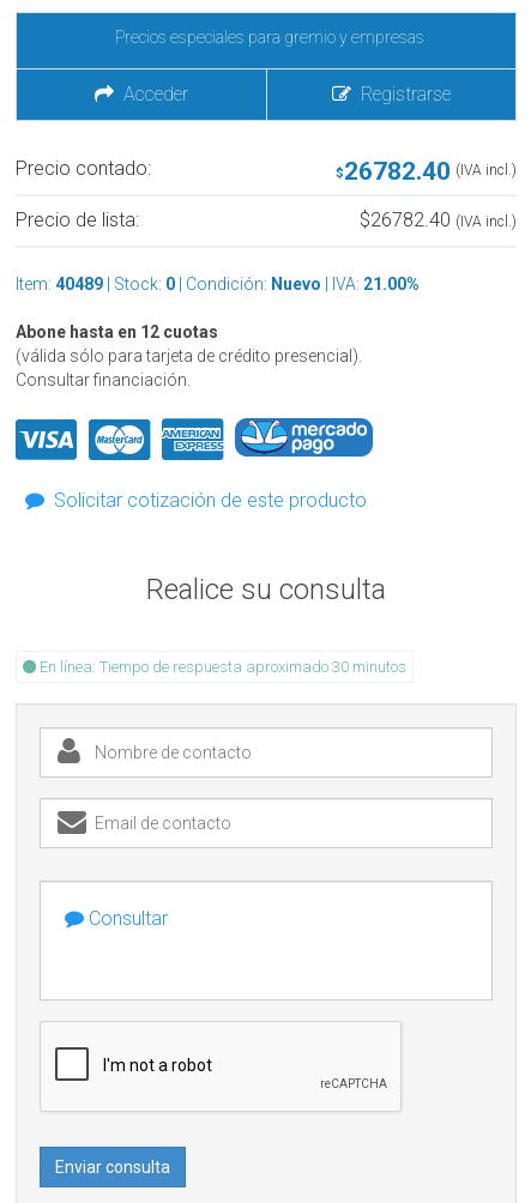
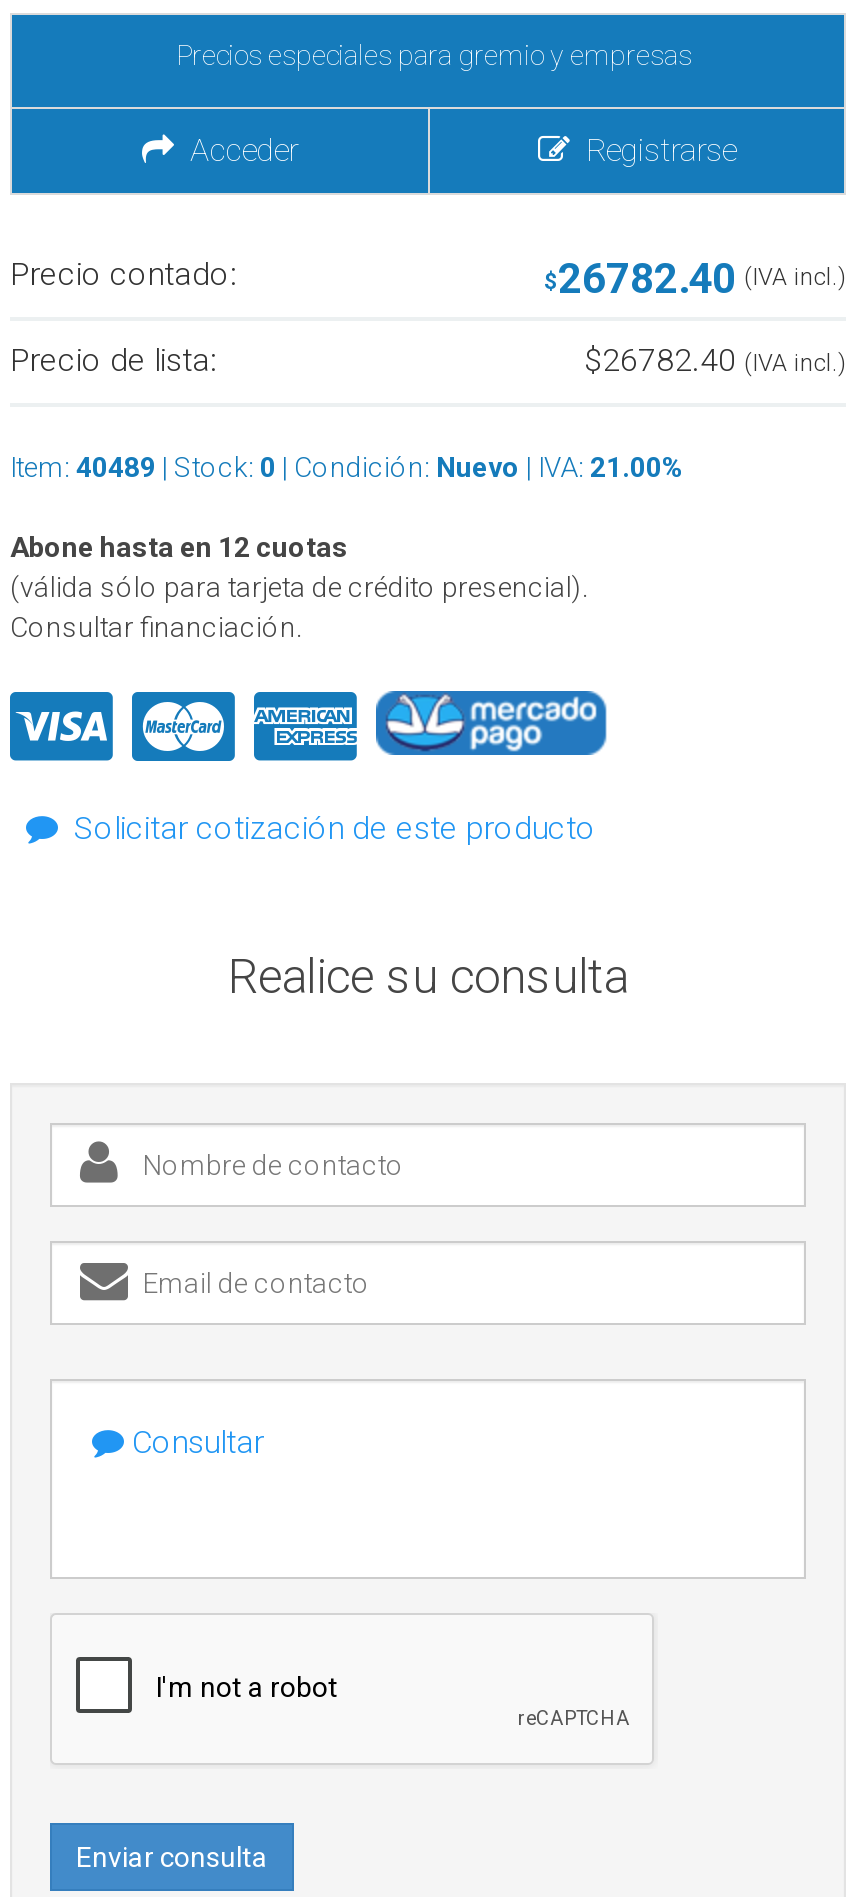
- En línea: Tiempo de respuesta aproximado 30 minutos
